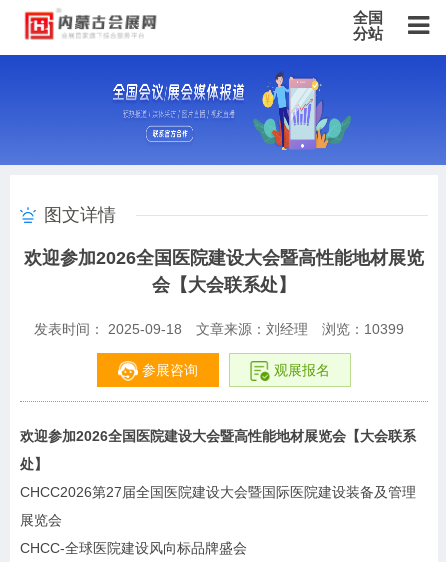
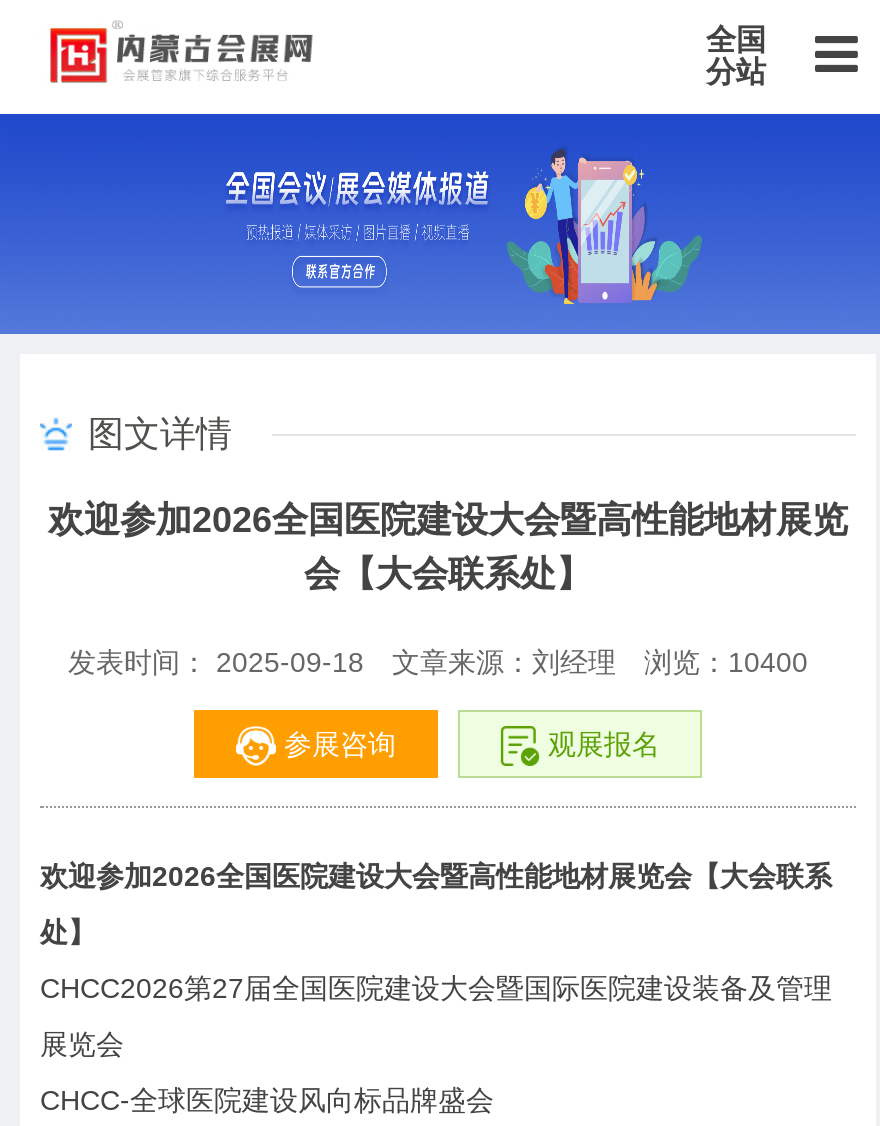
- 发表时间： 2025-09-18 文章来源：刘经理 浏览：10399
+ 发表时间： 2025-09-18 文章来源：刘经理 浏览：10400
